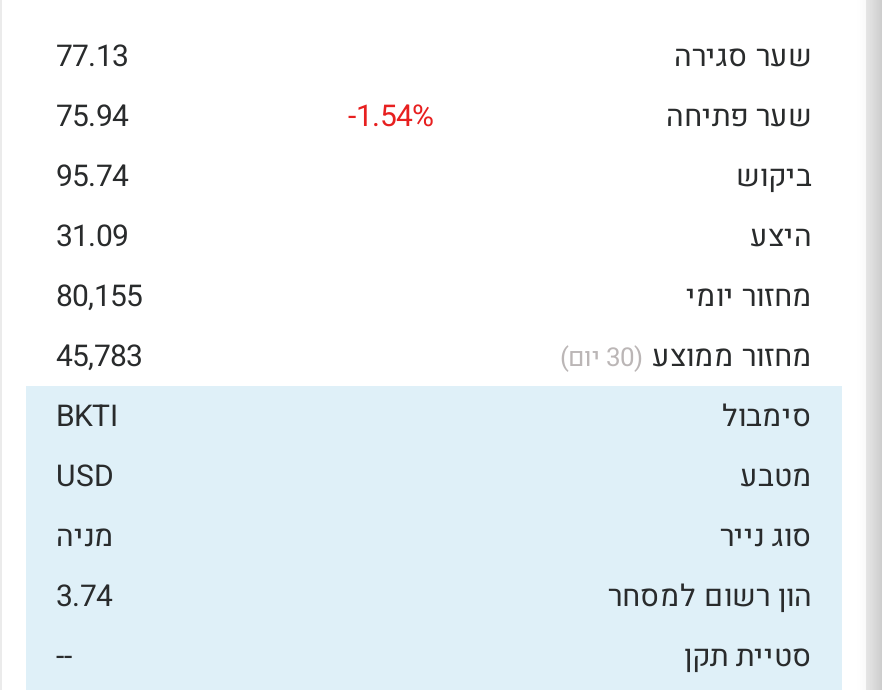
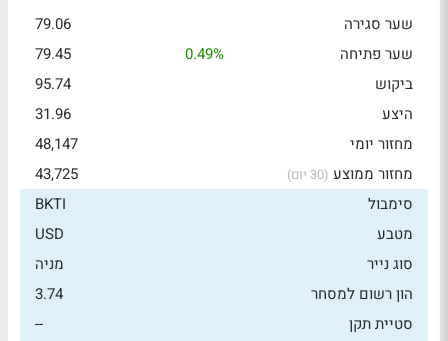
- 77.13
+ 79.06

- 75.94
+ 79.45

- -1.54%
+ 0.49%

- 31.09
+ 31.96

- 80,155
+ 48,147

- 45,783
+ 43,725
